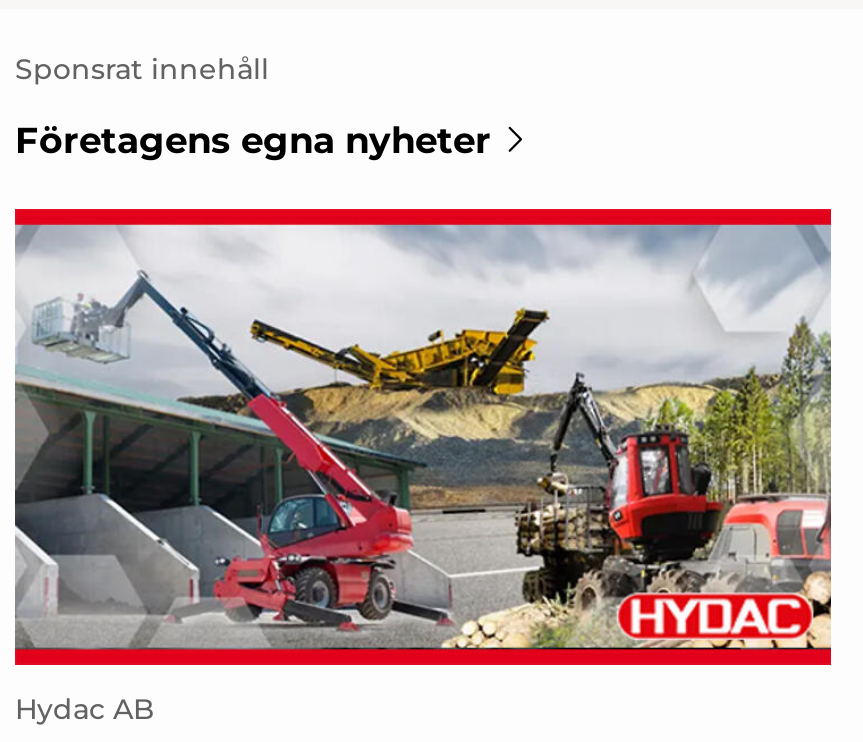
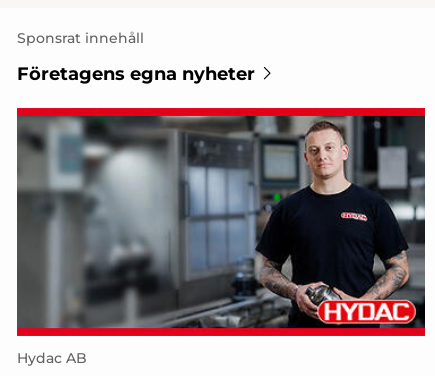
- [image]
+ [image]
